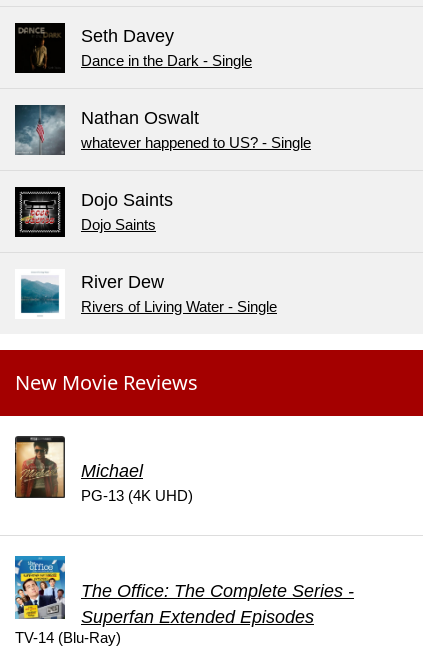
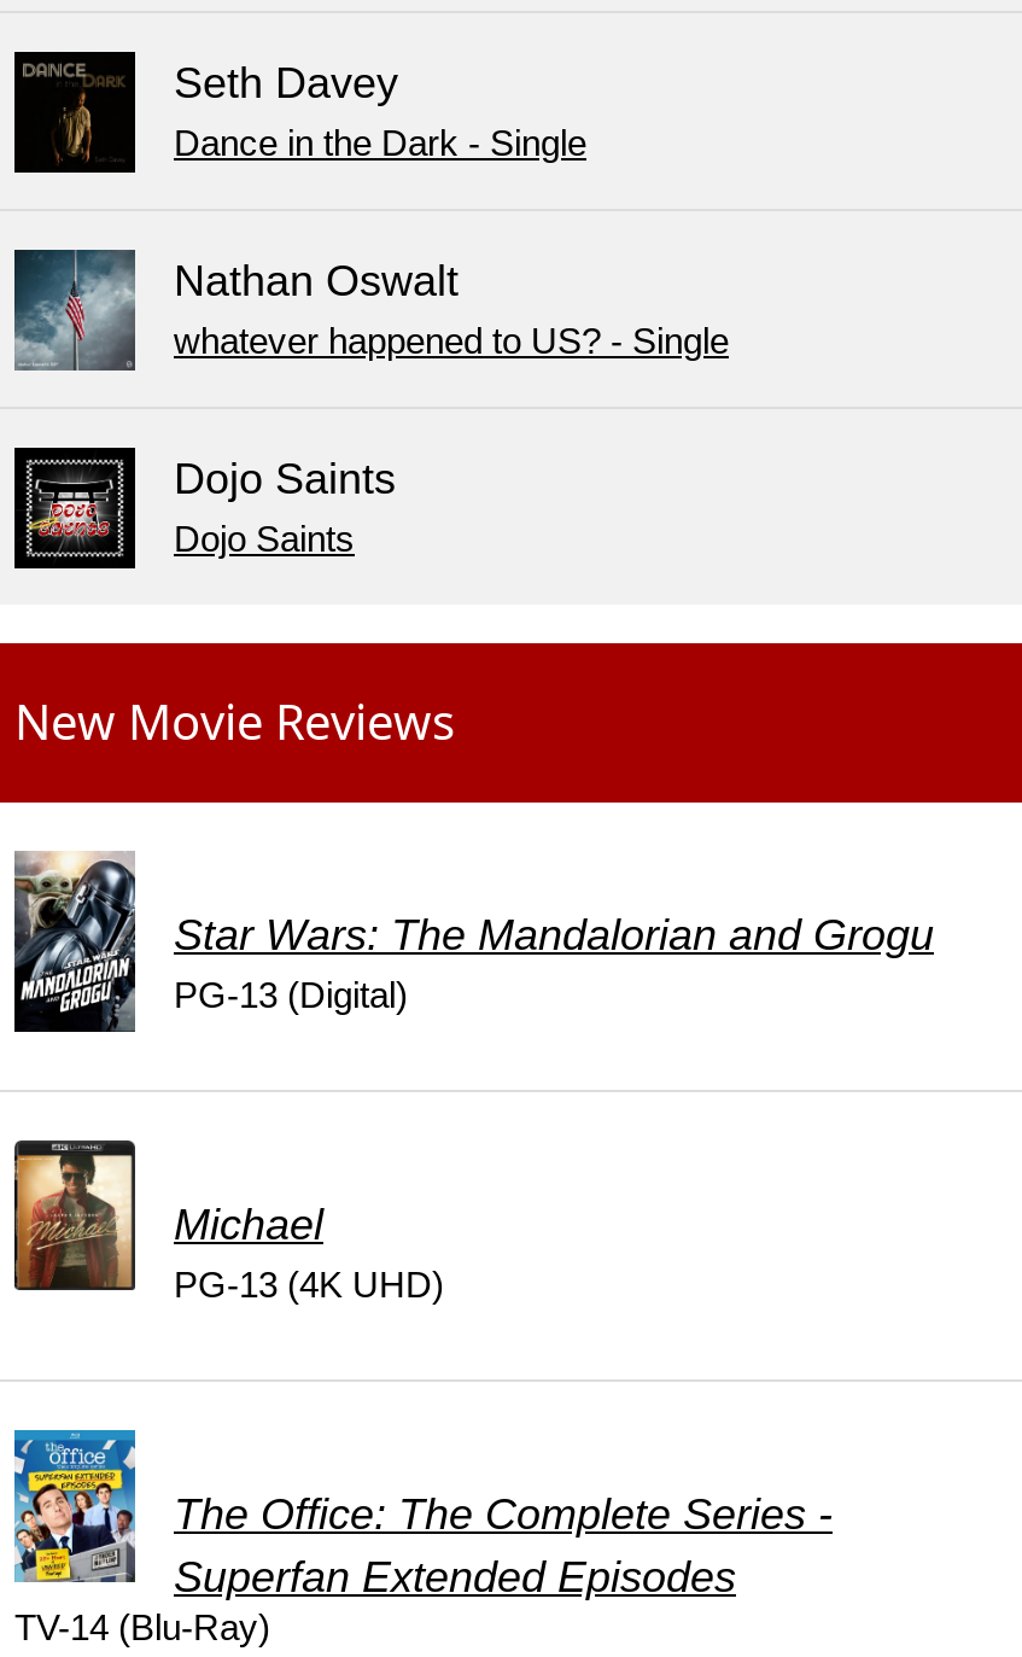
- [image]
- River Dew
- Rivers of Living Water - Single

moved up: New Movie Reviews

+ [image]
+ Star Wars: The Mandalorian and Grogu
+ PG-13 (Digital)
